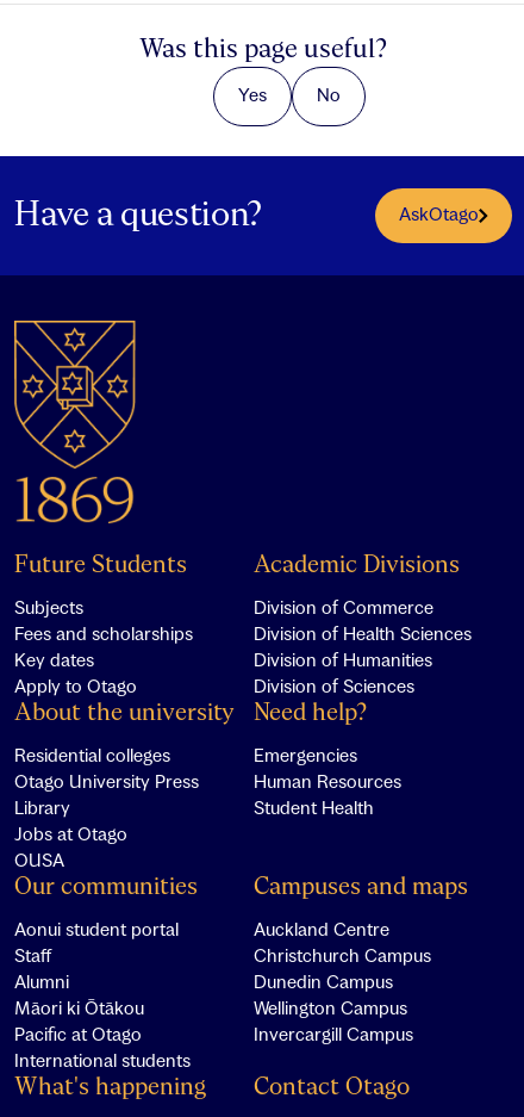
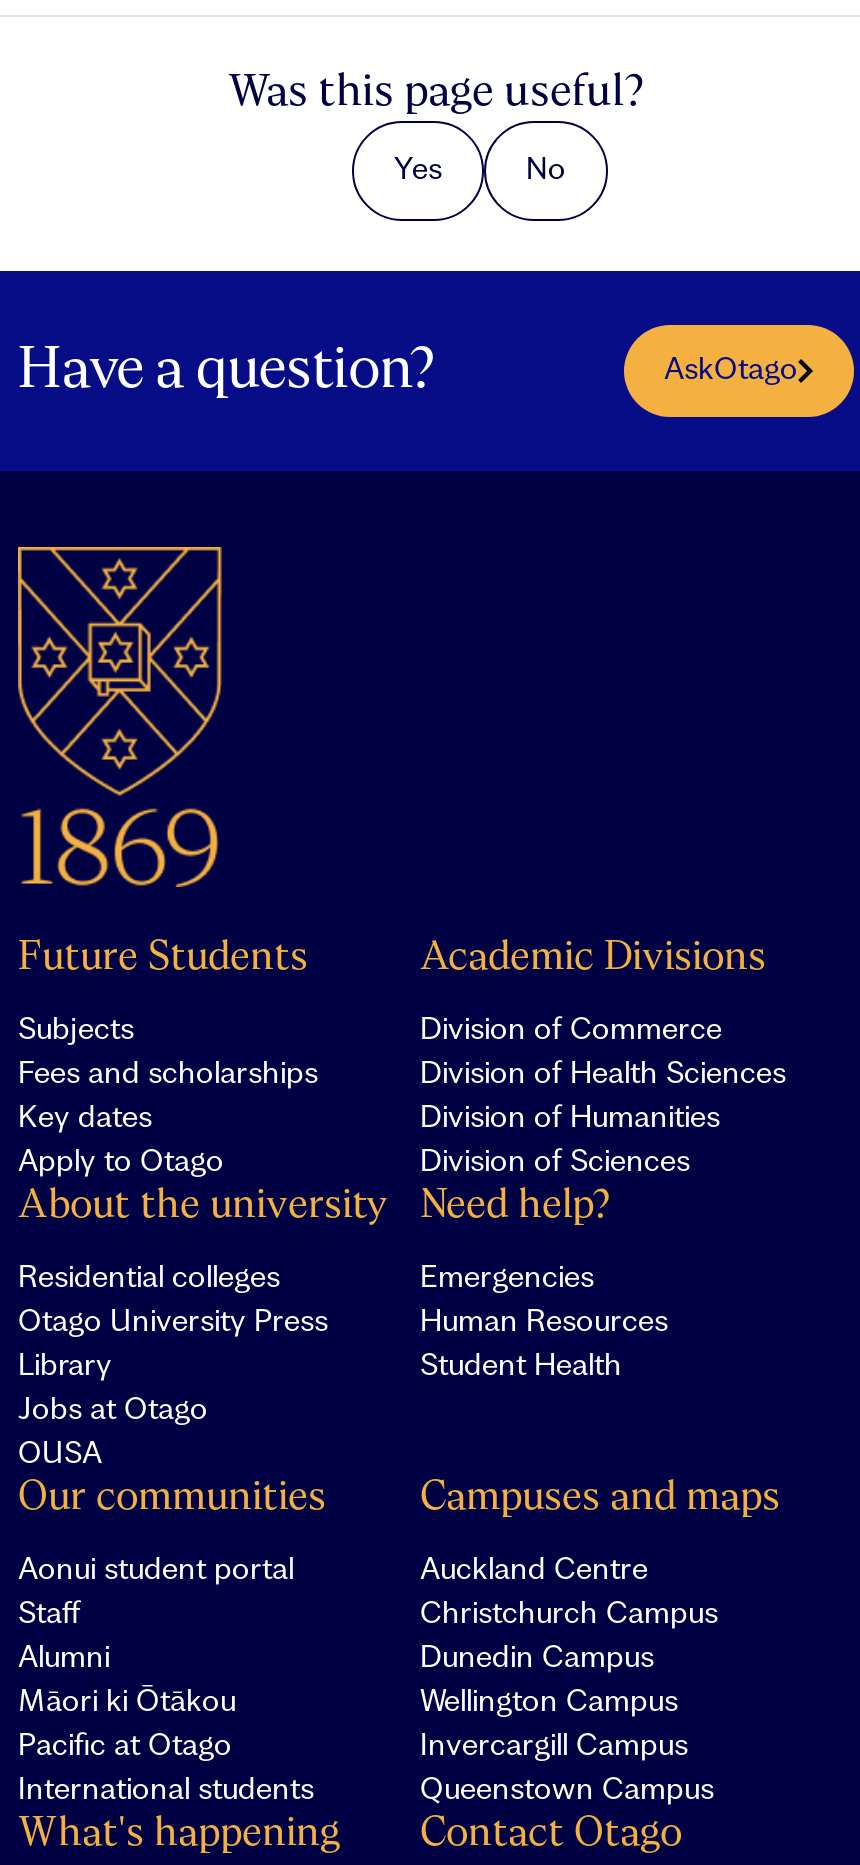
+ Queenstown Campus
